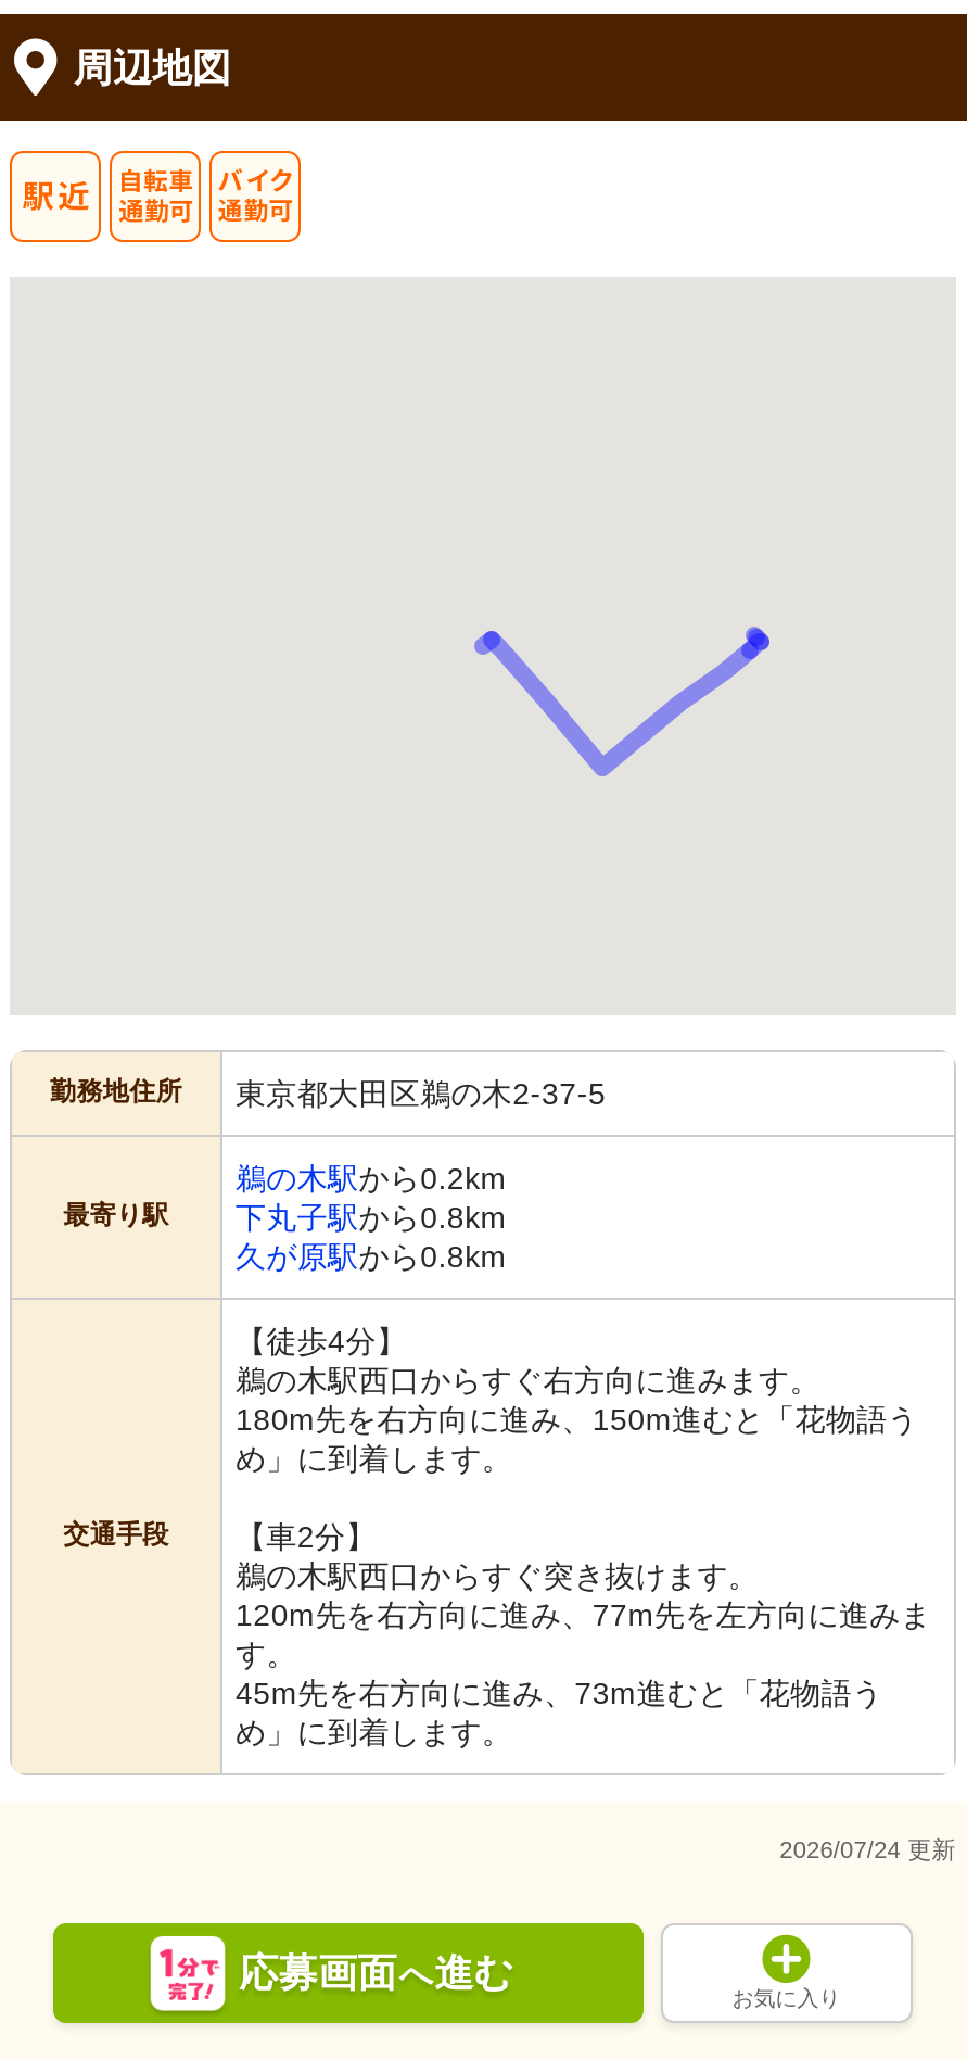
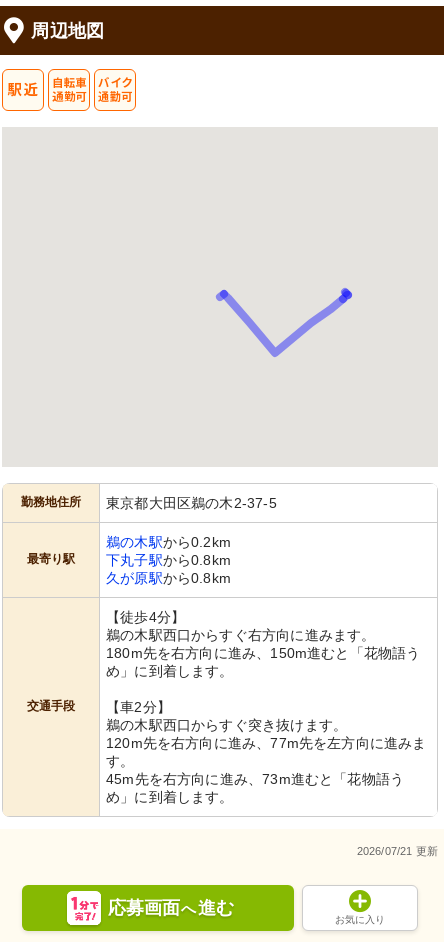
- 2026/07/24 更新
+ 2026/07/21 更新
